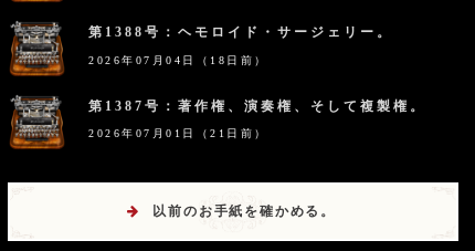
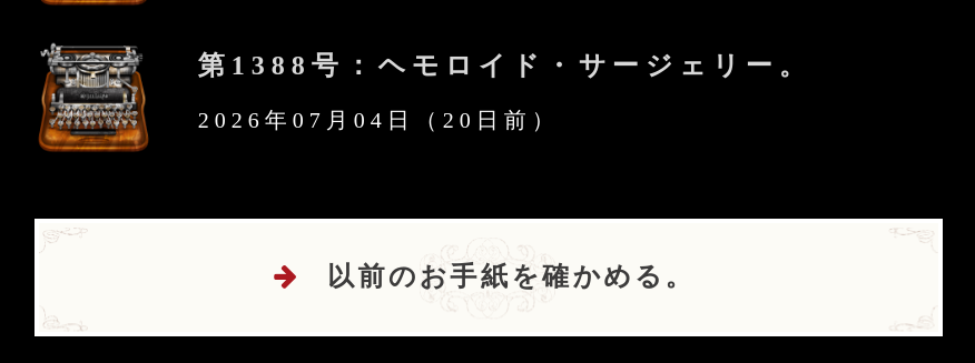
- 2026年07月04日（18日前）
- 第1387号：著作権、演奏権、そして複製権。
- 2026年07月01日（21日前）
+ 2026年07月04日（20日前）
